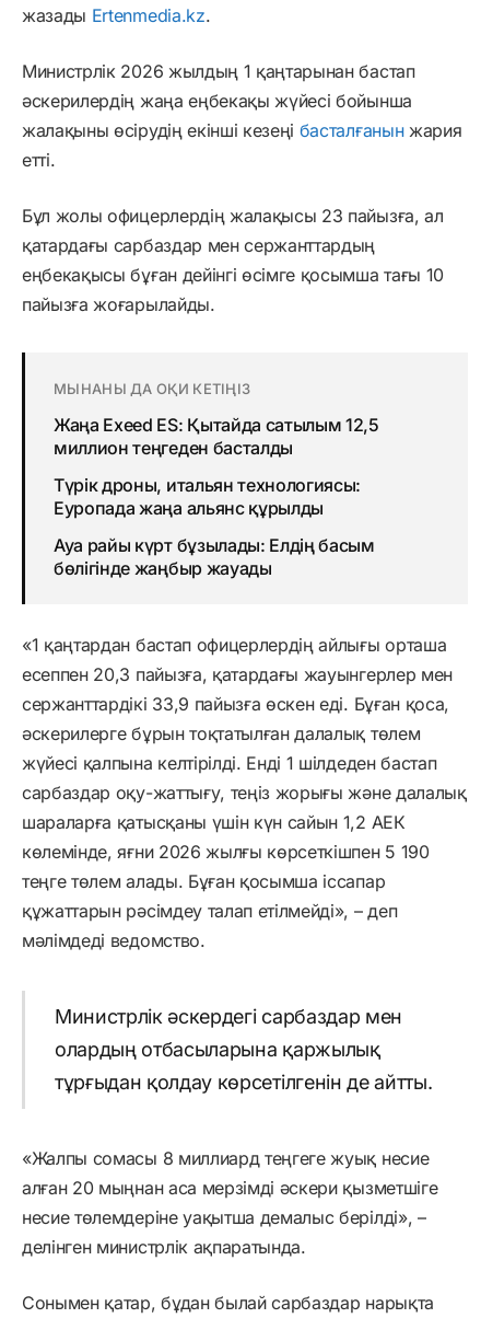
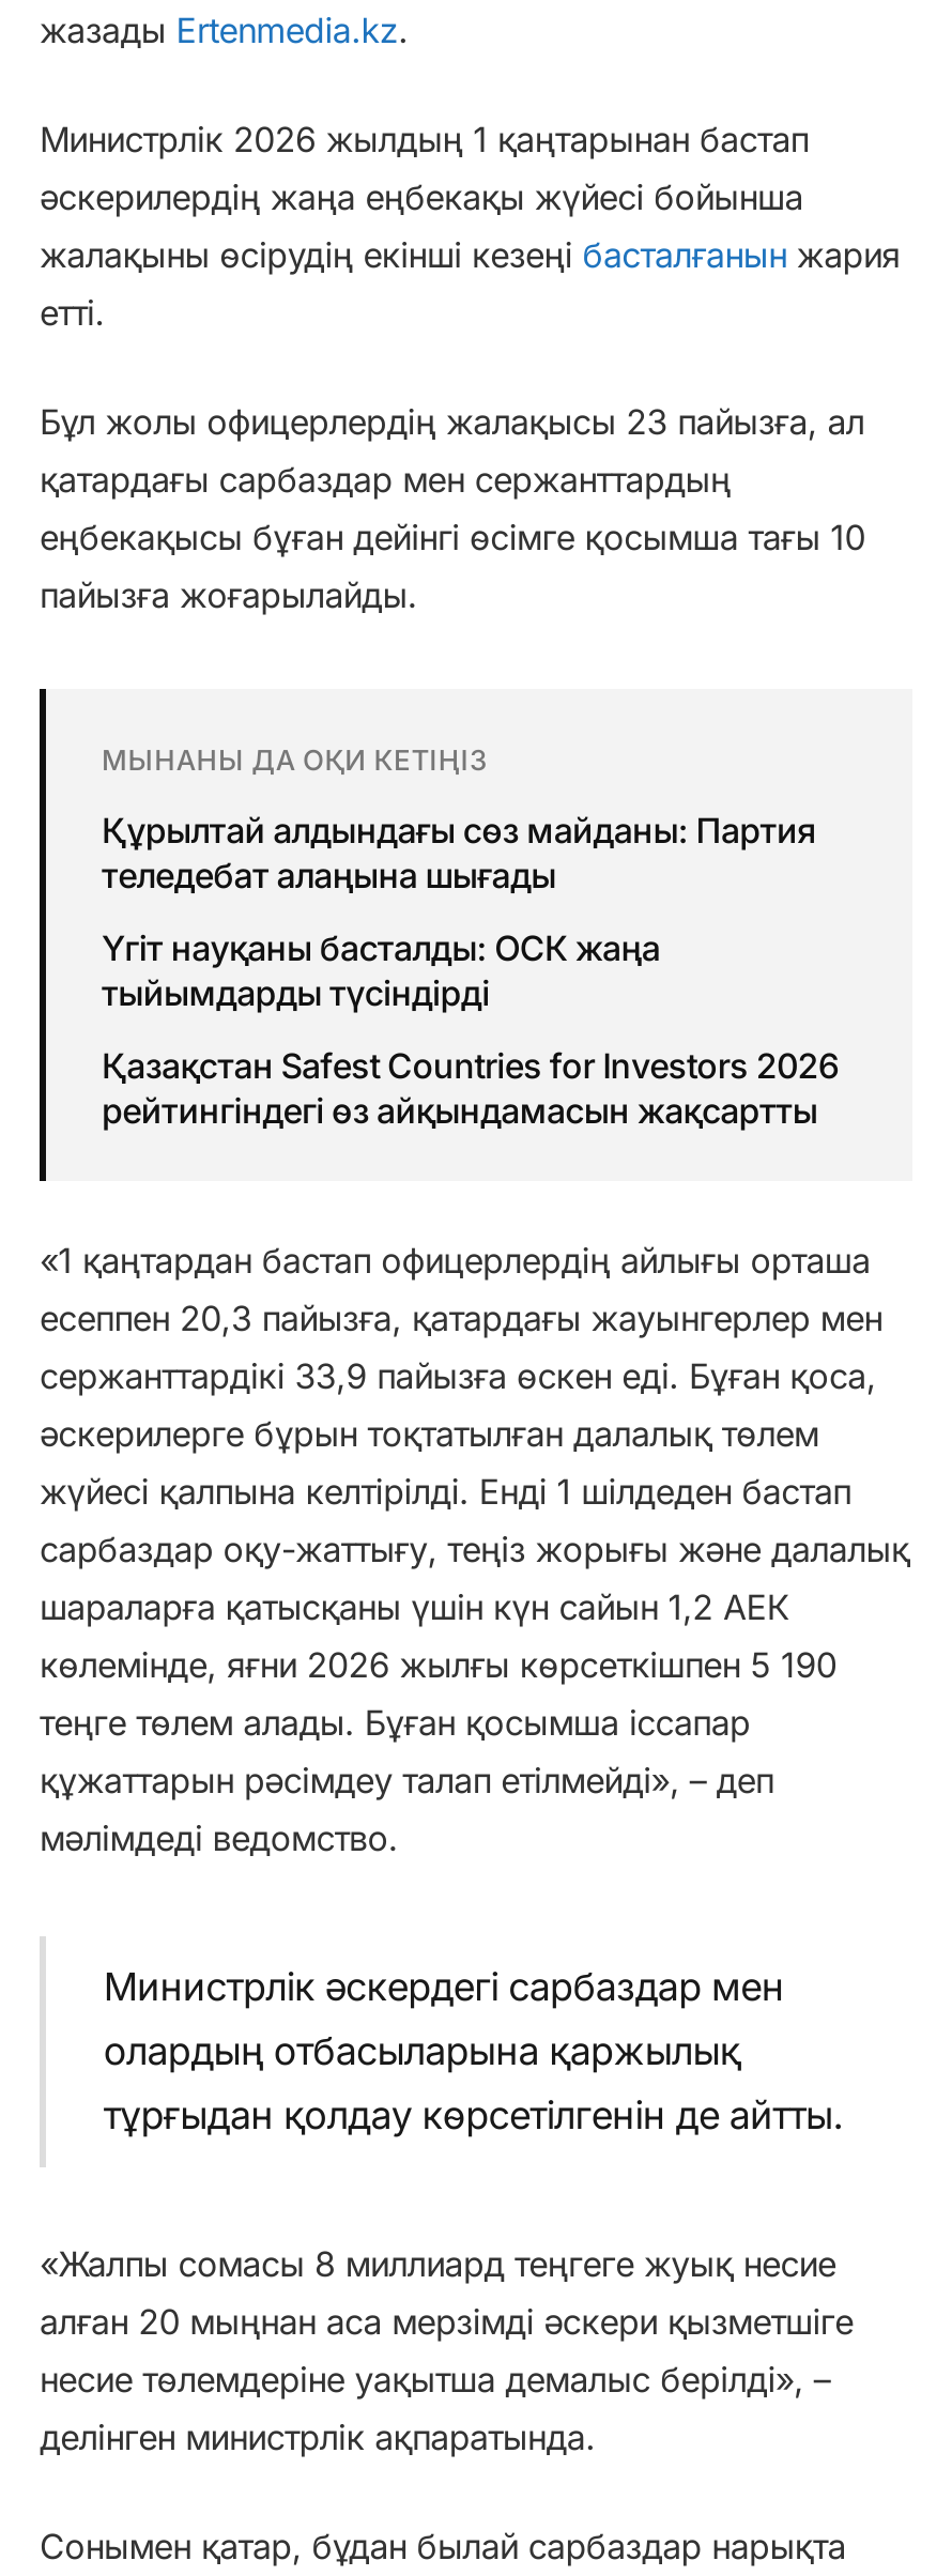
- Жаңа Exeed ES: Қытайда сатылым 12,5
- миллион теңгеден басталды
+ Құрылтай алдындағы сөз майданы: Партия
+ теледебат алаңына шығады

- Түрік дроны, итальян технологиясы:
- Еуропада жаңа альянс құрылды
+ Үгіт науқаны басталды: ОСК жаңа
+ тыйымдарды түсіндірді

- Ауа райы күрт бұзылады: Елдің басым
- бөлігінде жаңбыр жауады
+ Қазақстан Safest Countries for Investors 2026
+ рейтингіндегі өз айқындамасын жақсартты
